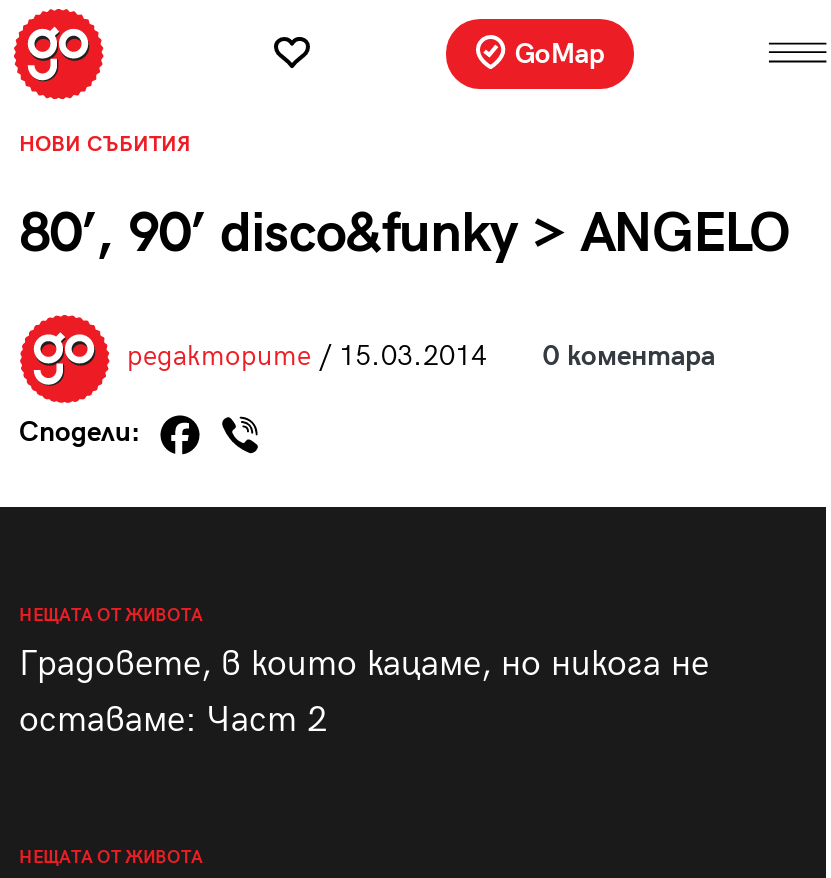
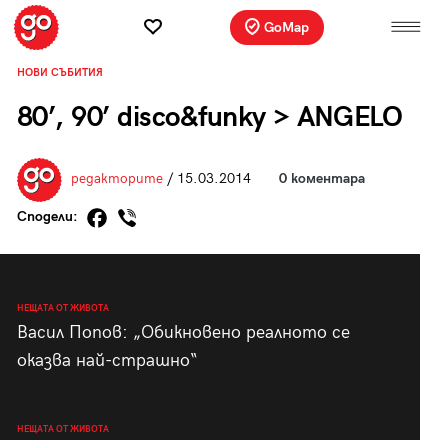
- Градовете, в които кацаме, но никога не
- оставаме: Част 2
+ Васил Попов: „Обикновено реалното се
+ оказва най-страшно“
